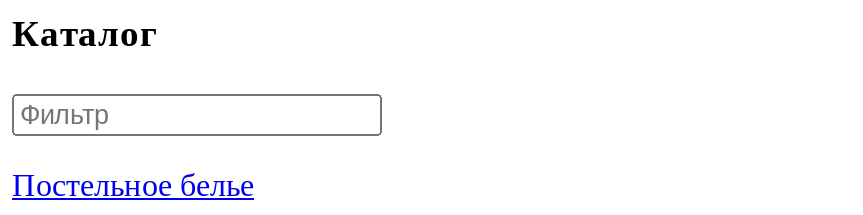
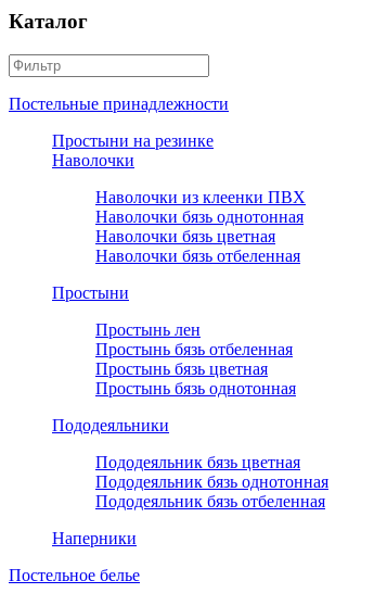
+ Постельные принадлежности
+ Простыни на резинке
+ Наволочки
+ Наволочки из клеенки ПВХ
+ Наволочки бязь однотонная
+ Наволочки бязь цветная
+ Наволочки бязь отбеленная
+ Простыни
+ Простынь лен
+ Простынь бязь отбеленная
+ Простынь бязь цветная
+ Простынь бязь однотонная
+ Пододеяльники
+ Пододеяльник бязь цветная
+ Пододеяльник бязь однотонная
+ Пододеяльник бязь отбеленная
+ Наперники
